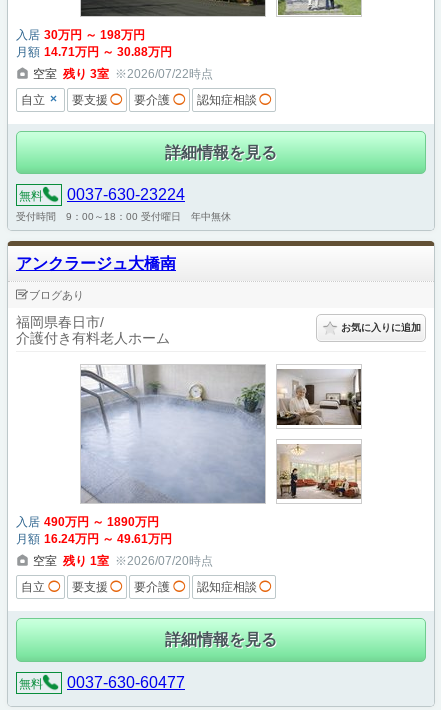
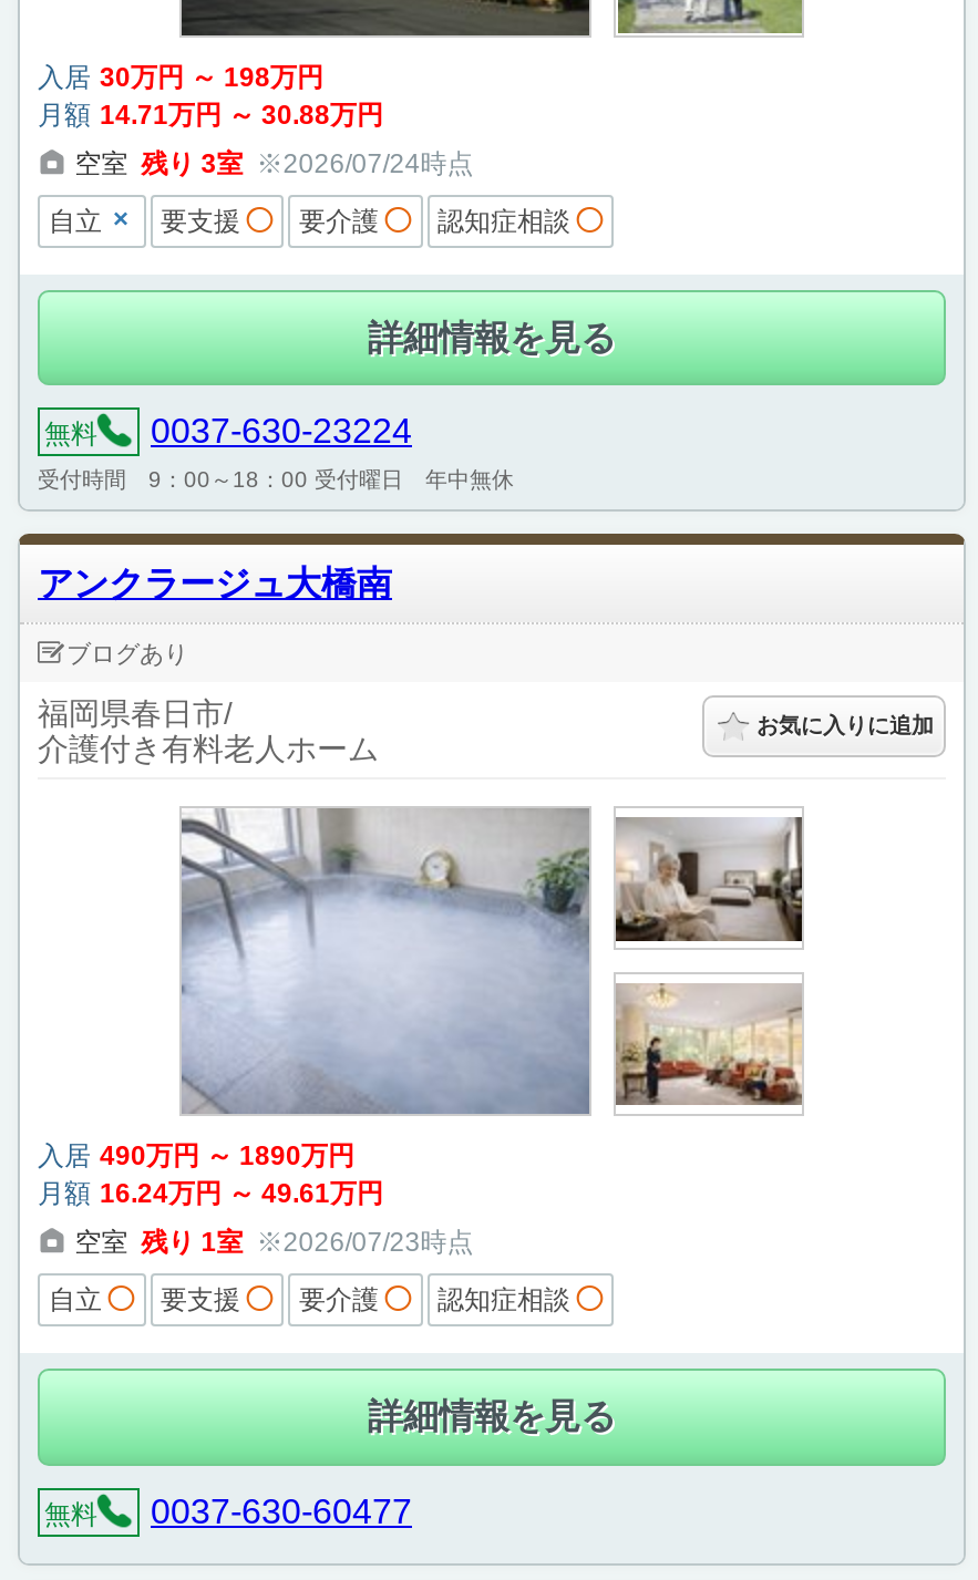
- 空室 残り 3室 ※2026/07/22時点
+ 空室 残り 3室 ※2026/07/24時点

- 空室 残り 1室 ※2026/07/20時点
+ 空室 残り 1室 ※2026/07/23時点
